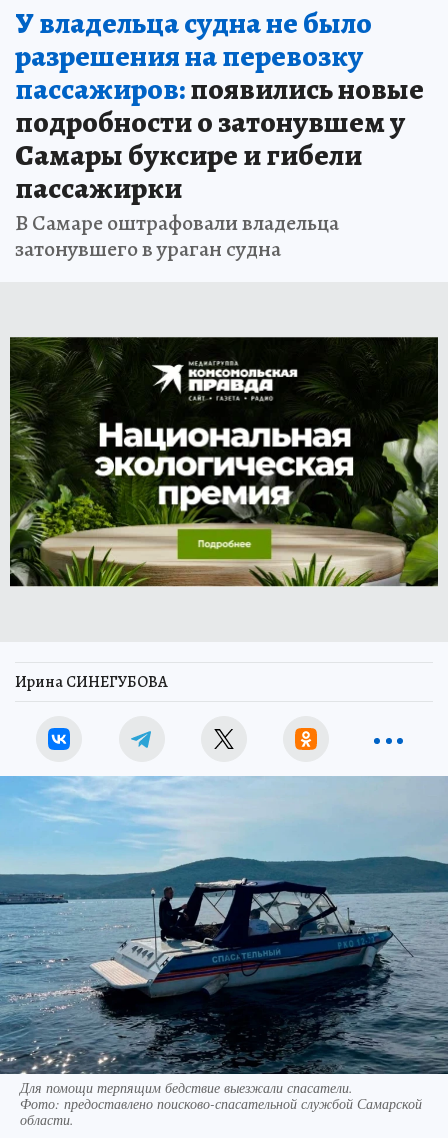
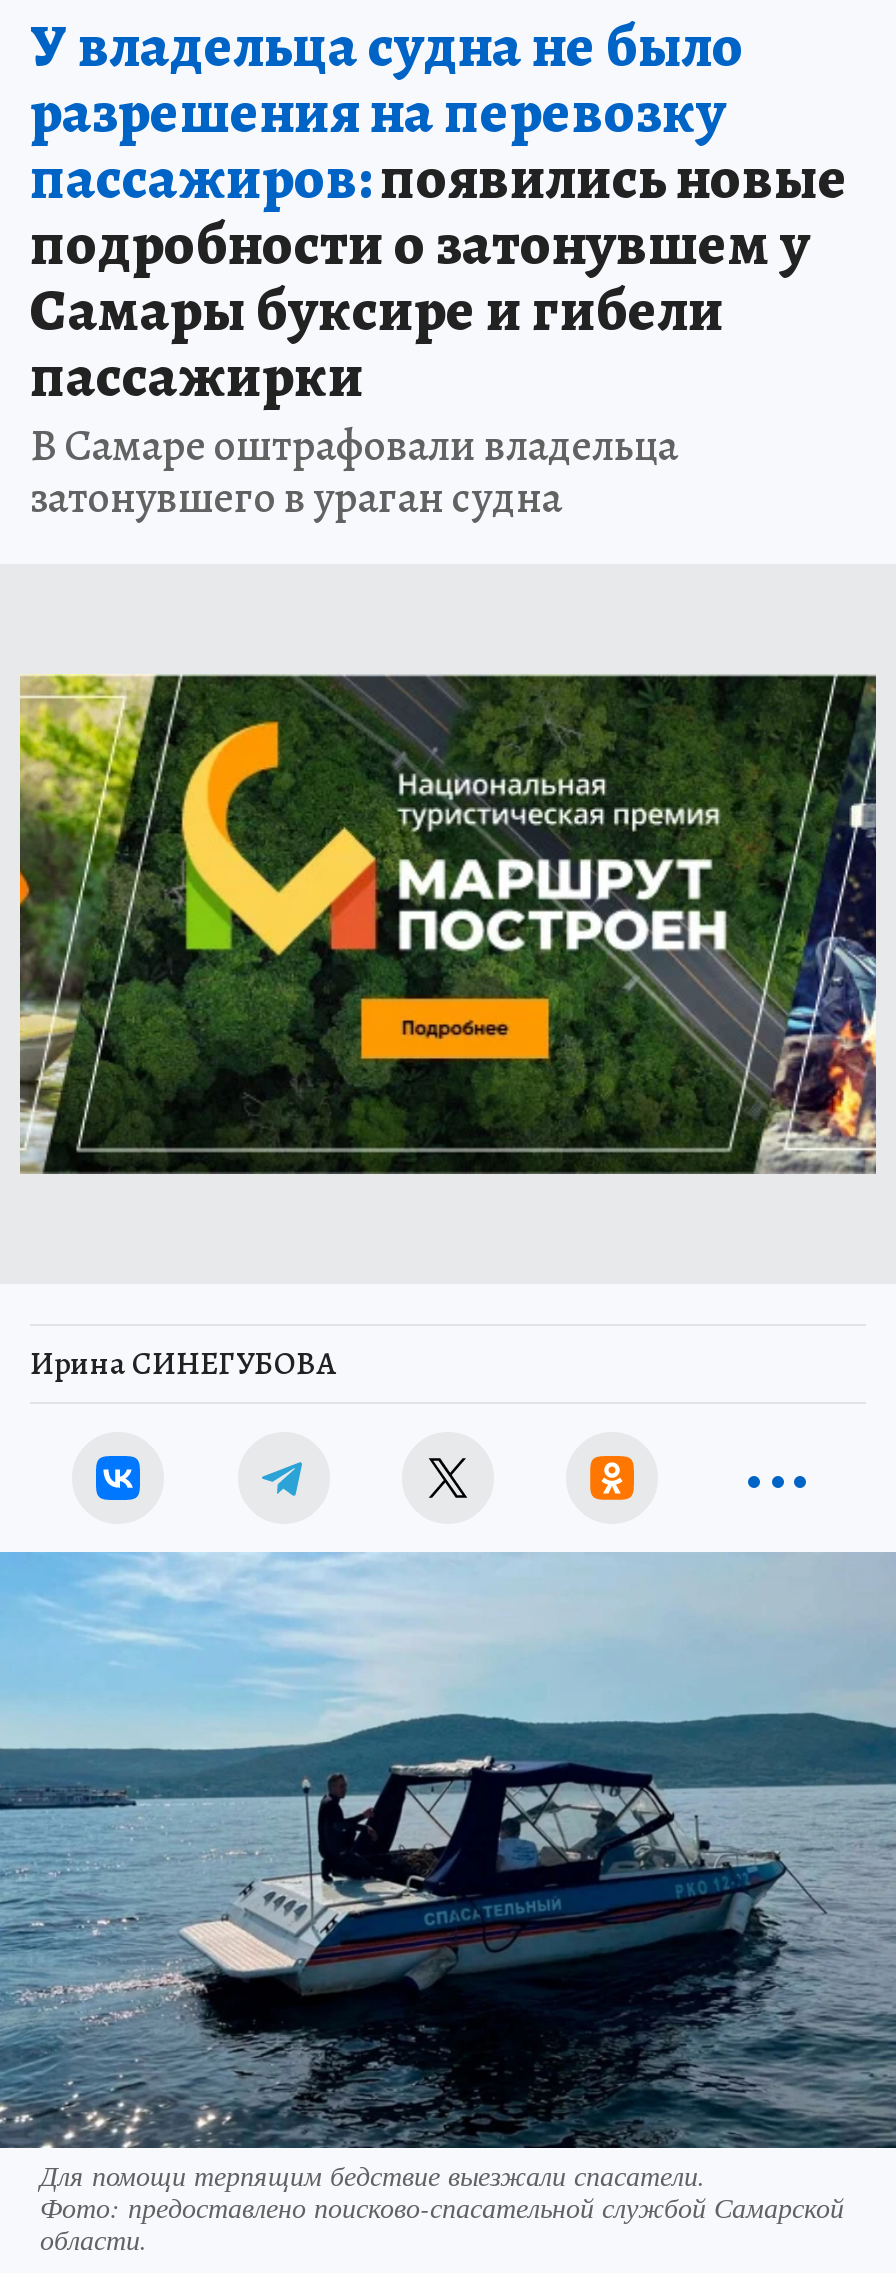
- [image]
+ [image]
